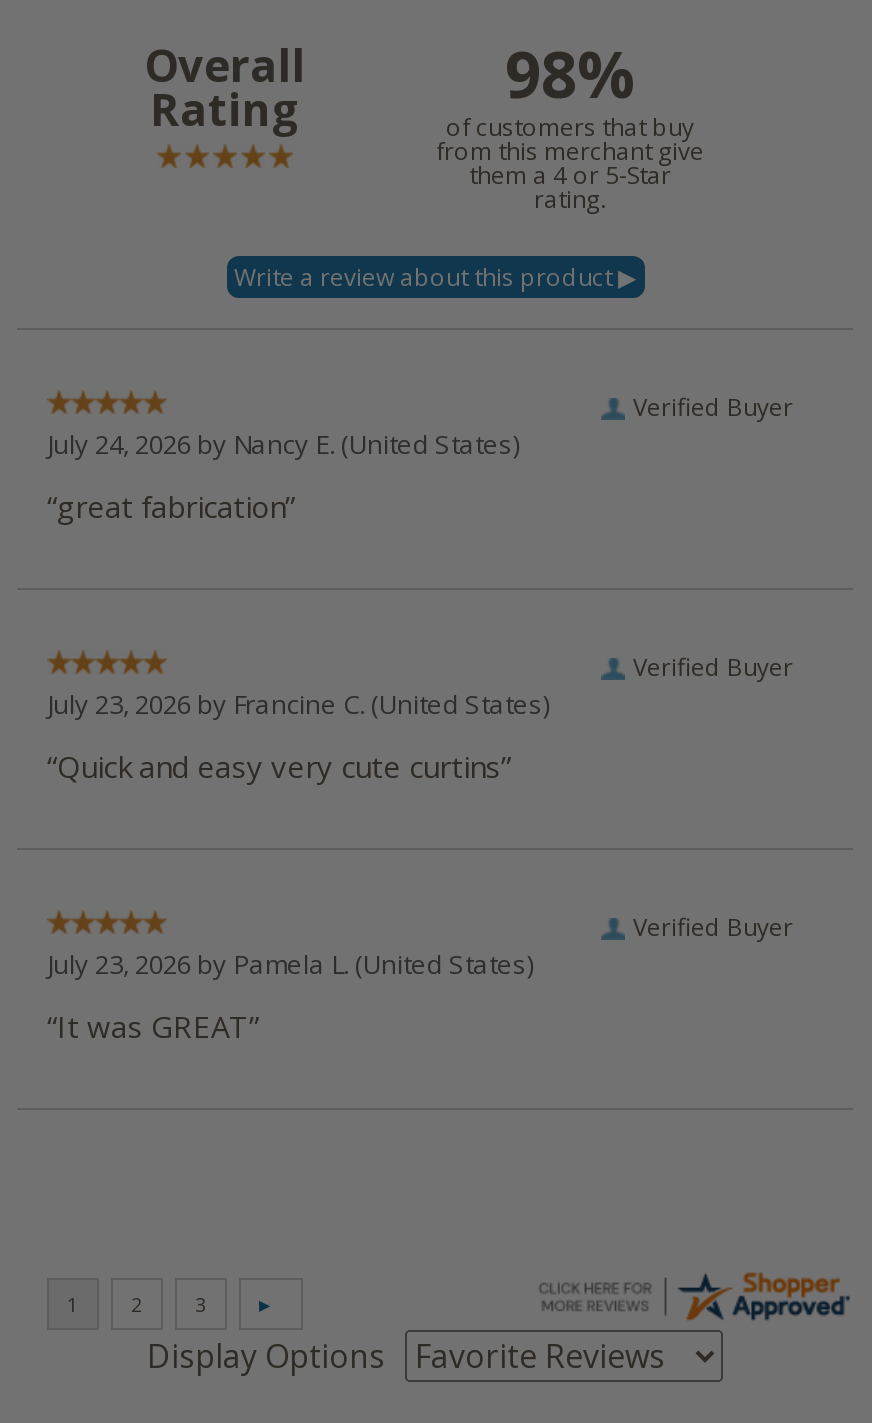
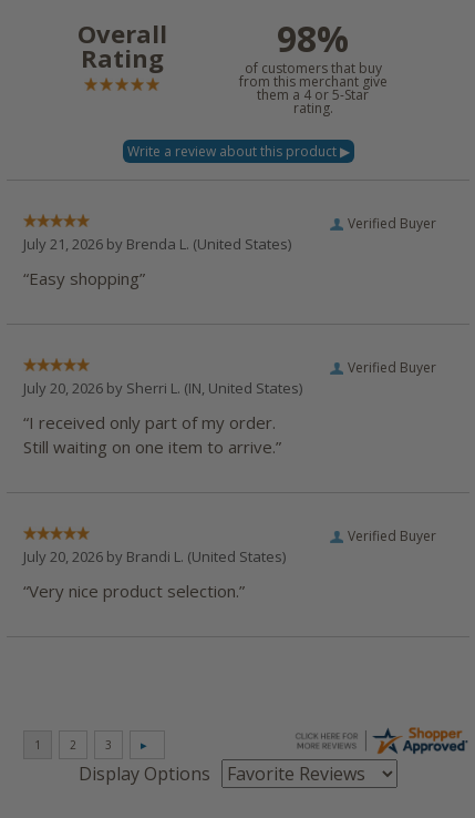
- July 24, 2026 by Nancy E. (United States)
+ July 21, 2026 by Brenda L. (United States)

- “great fabrication”
+ “Easy shopping”

- July 23, 2026 by Francine C. (United States)
+ July 20, 2026 by Sherri L. (IN, United States)

- “Quick and easy very cute curtins”
+ “I received only part of my order.
+ Still waiting on one item to arrive.”

- July 23, 2026 by Pamela L. (United States)
+ July 20, 2026 by Brandi L. (United States)

- “It was GREAT”
+ “Very nice product selection.”
